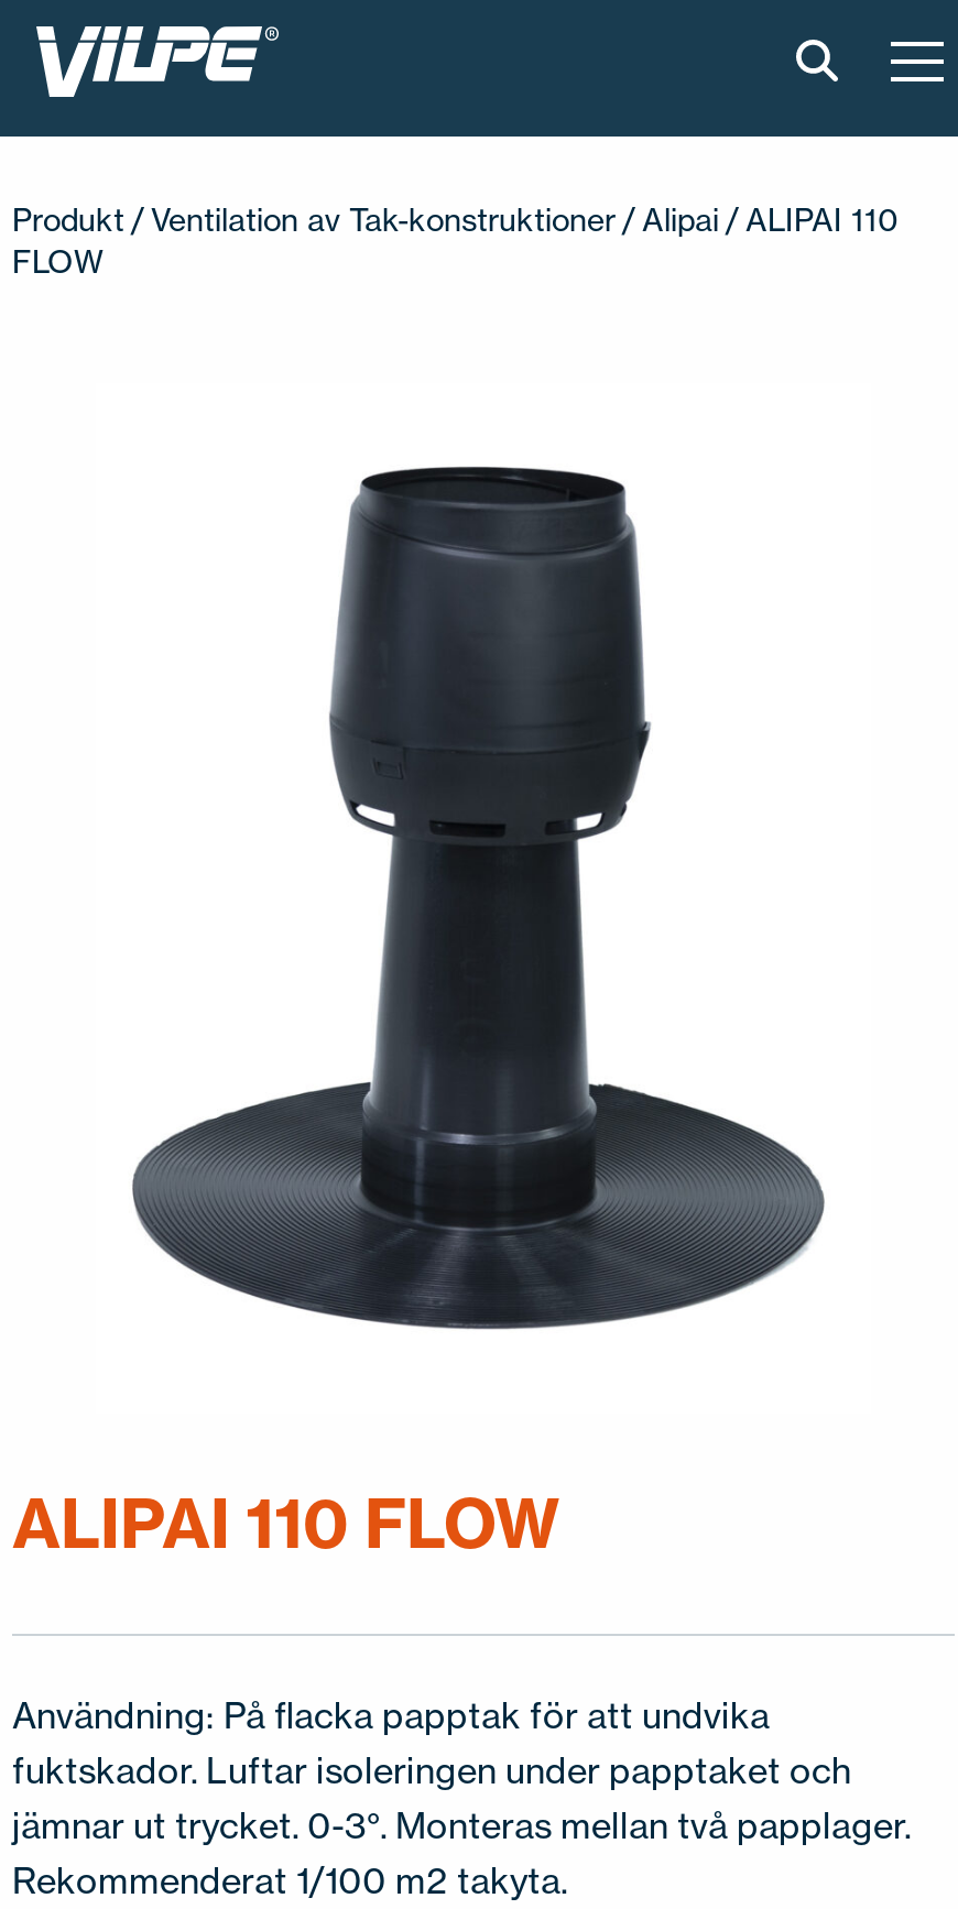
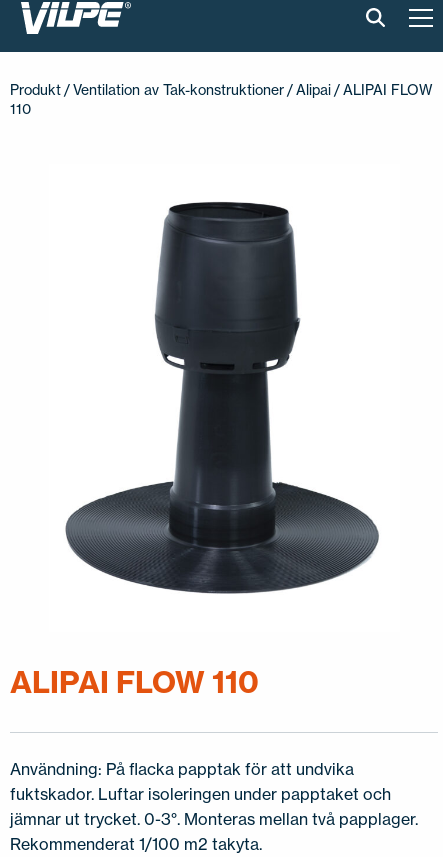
- Produkt / Ventilation av Tak-konstruktioner / Alipai / ALIPAI 110
- FLOW
+ Produkt / Ventilation av Tak-konstruktioner / Alipai / ALIPAI FLOW
+ 110

- ALIPAI 110 FLOW
+ ALIPAI FLOW 110
